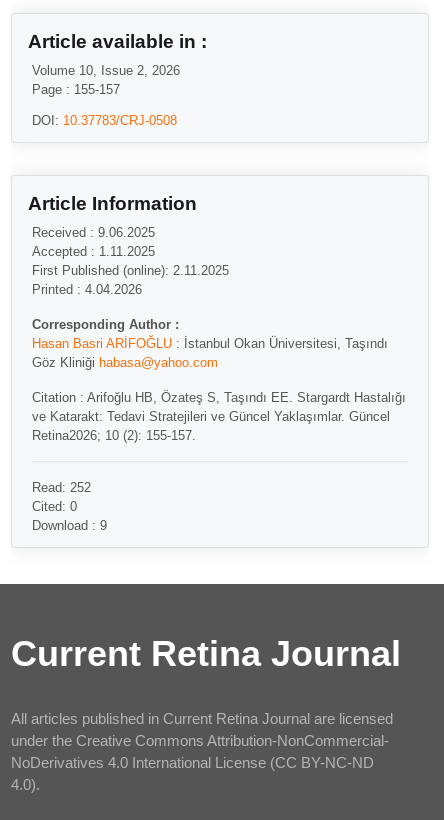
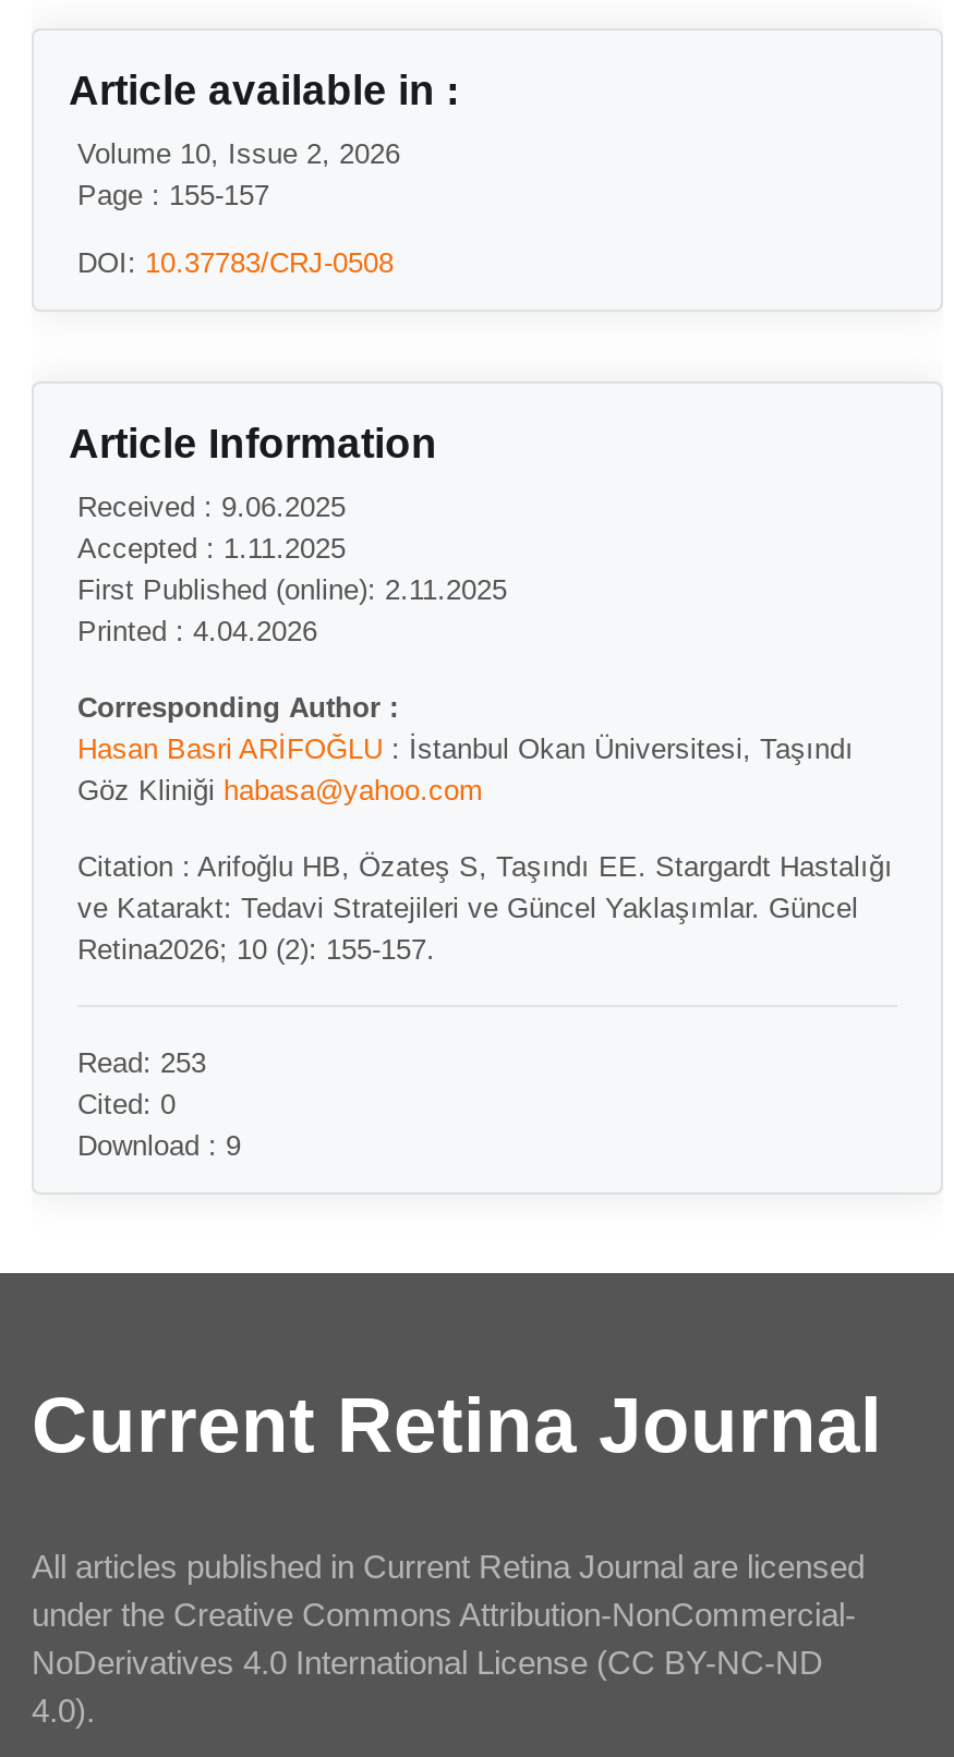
- Read: 252
+ Read: 253
